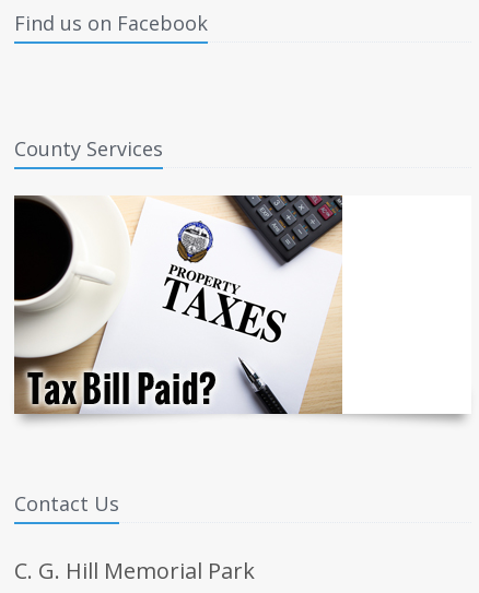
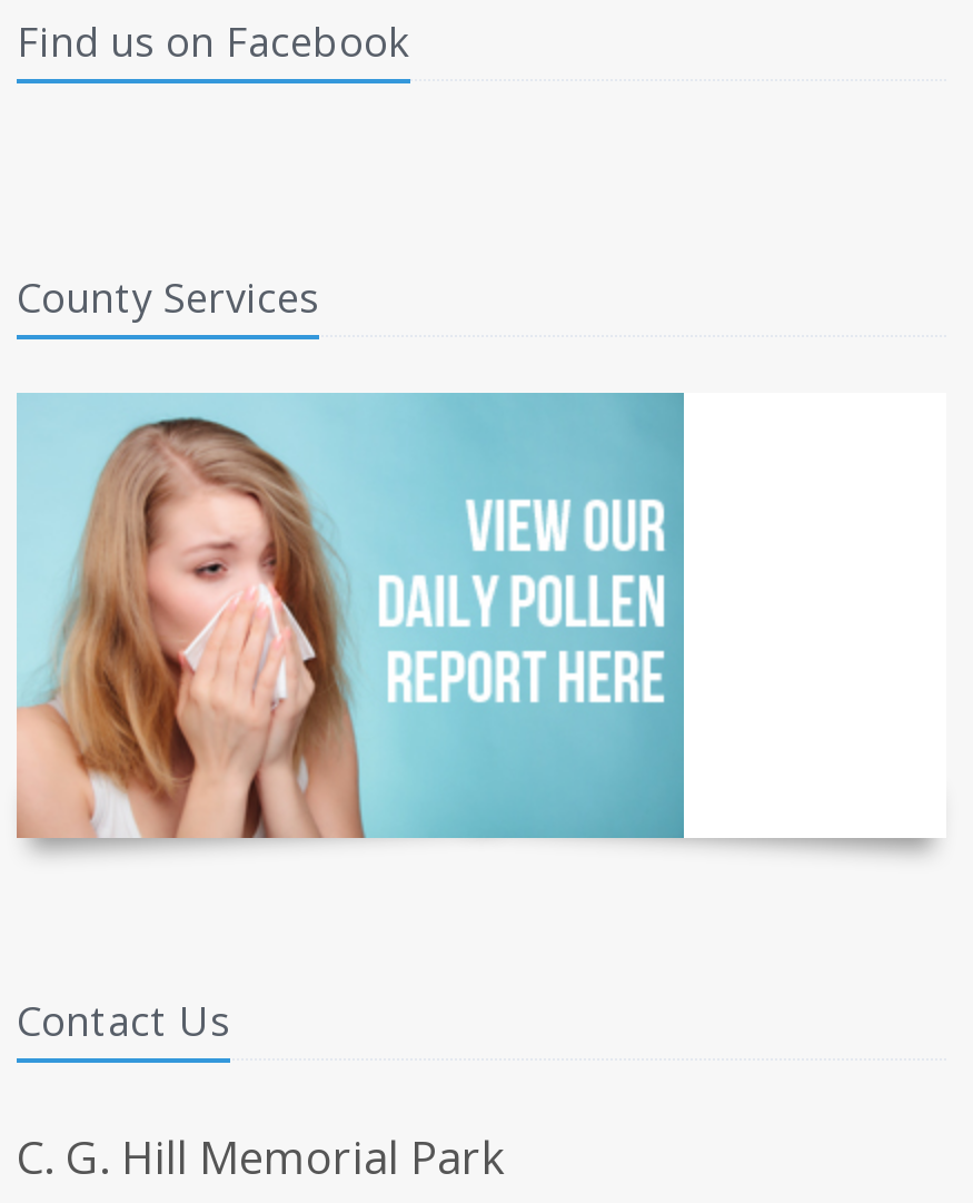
- [image]
+ [image]
